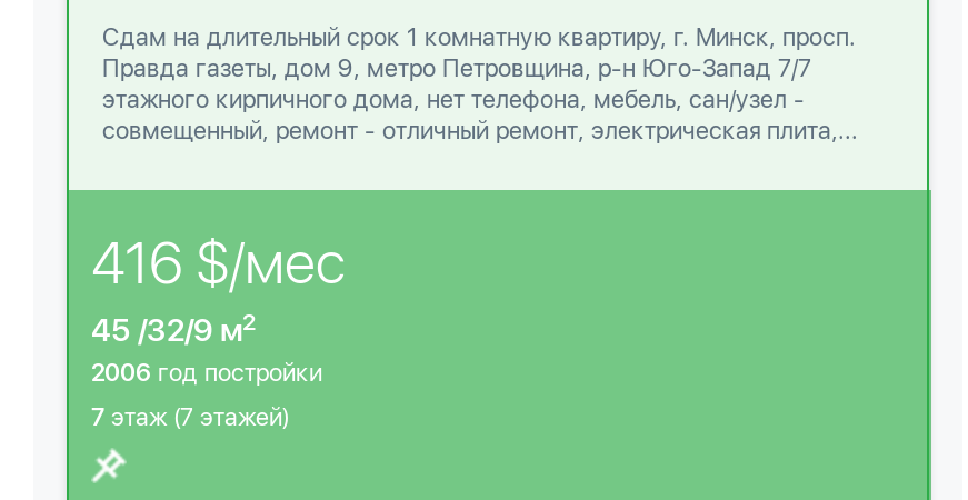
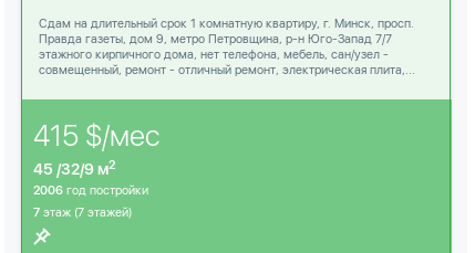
- 416 $/мес
+ 415 $/мес
